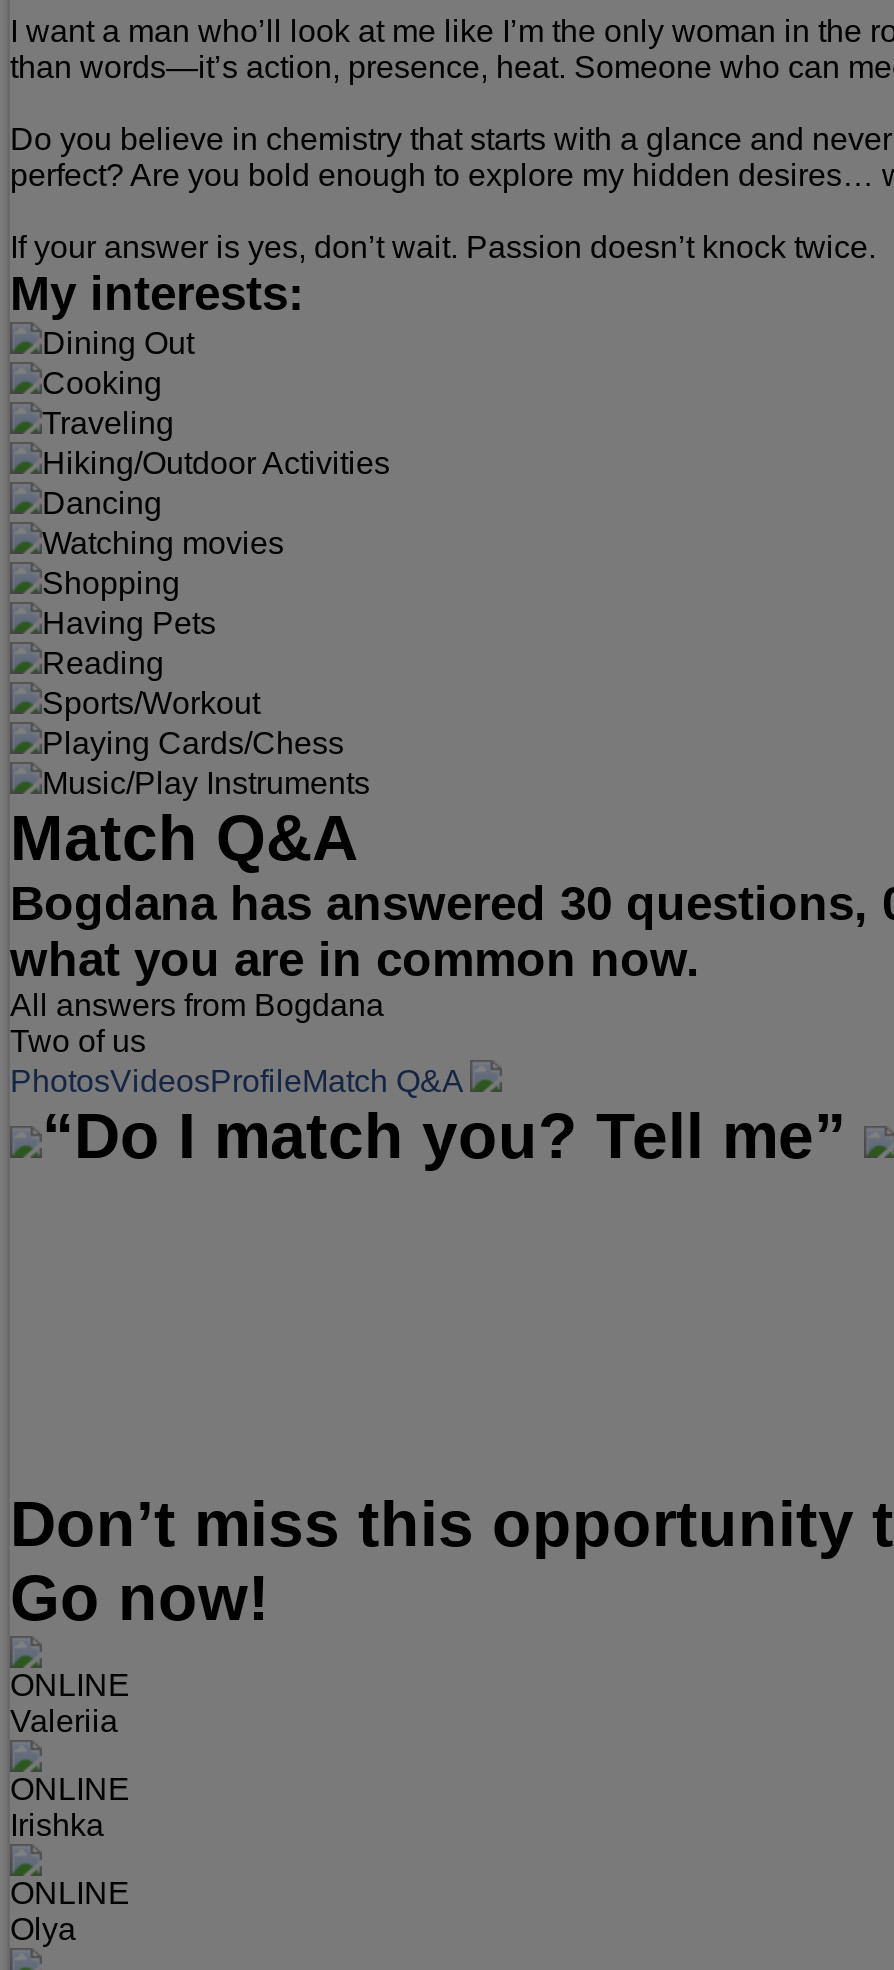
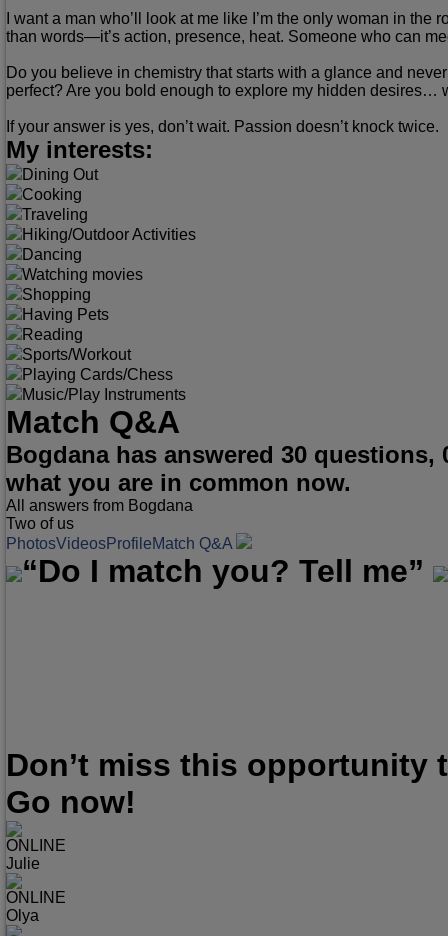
- Valeriia
- ONLINE
- Irishka
+ Julie
